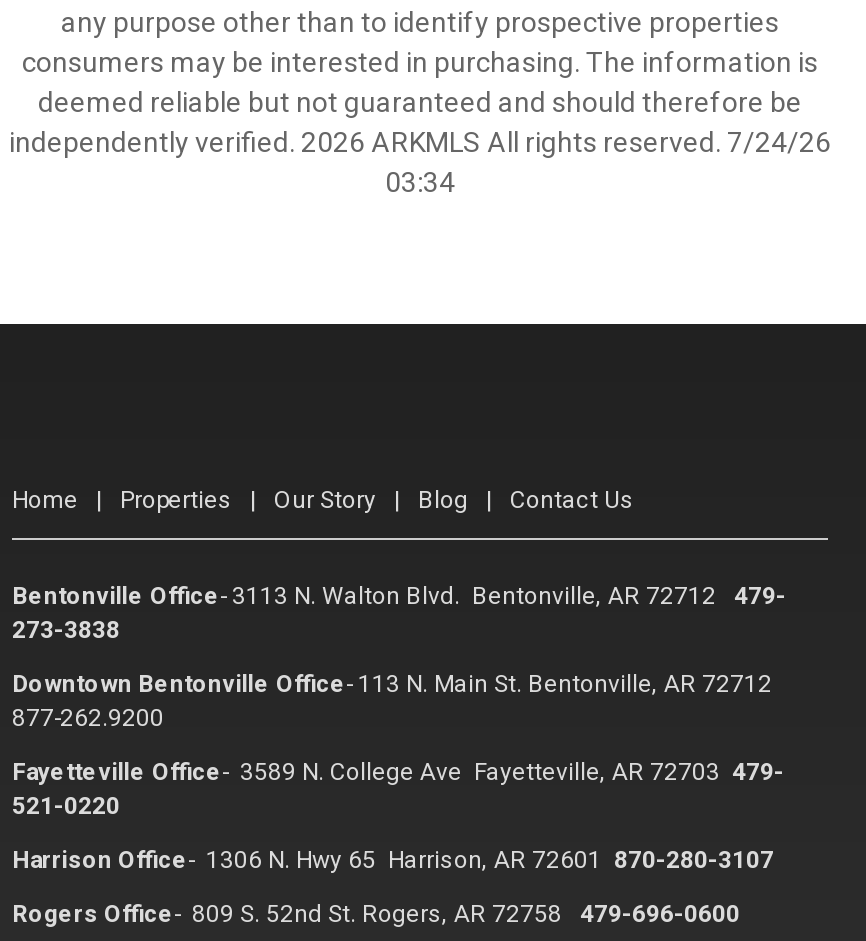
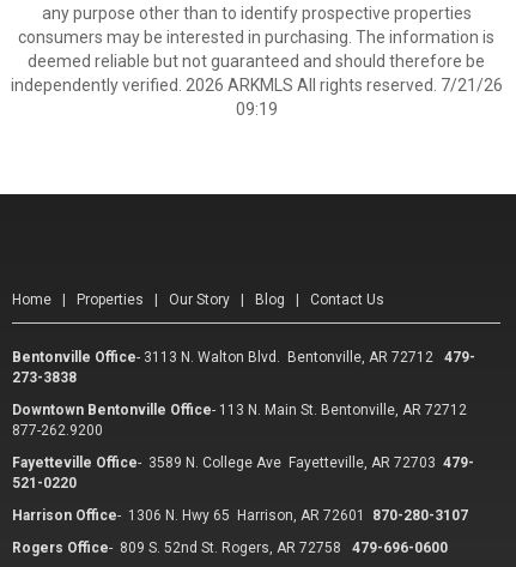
- independently verified. 2026 ARKMLS All rights reserved. 7/24/26
+ independently verified. 2026 ARKMLS All rights reserved. 7/21/26

- 03:34
+ 09:19
